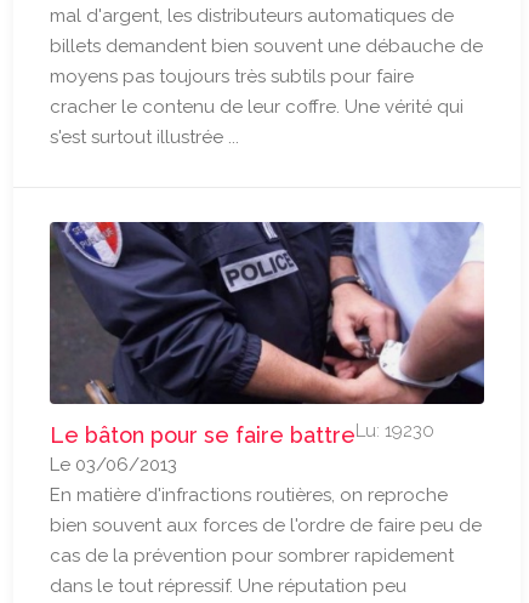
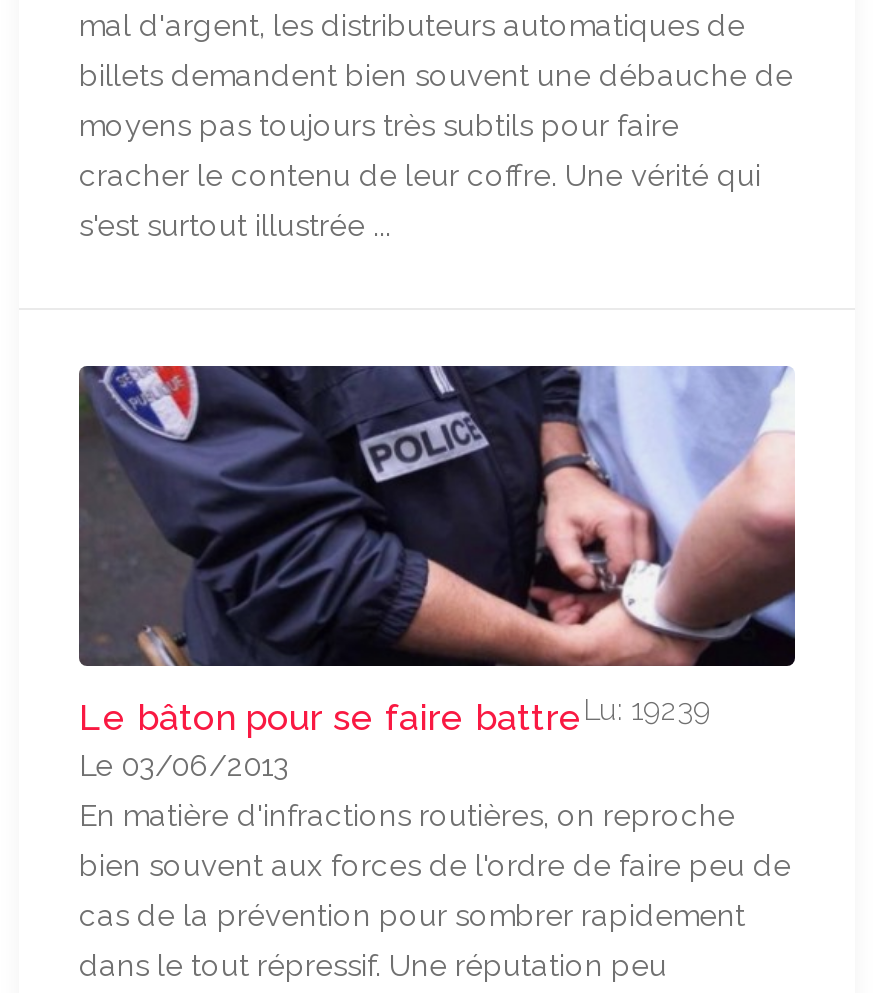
- Le bâton pour se faire battreLu: 19230
+ Le bâton pour se faire battreLu: 19239
